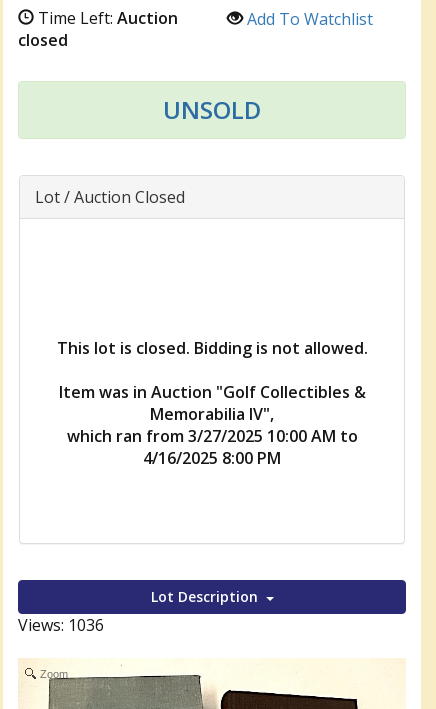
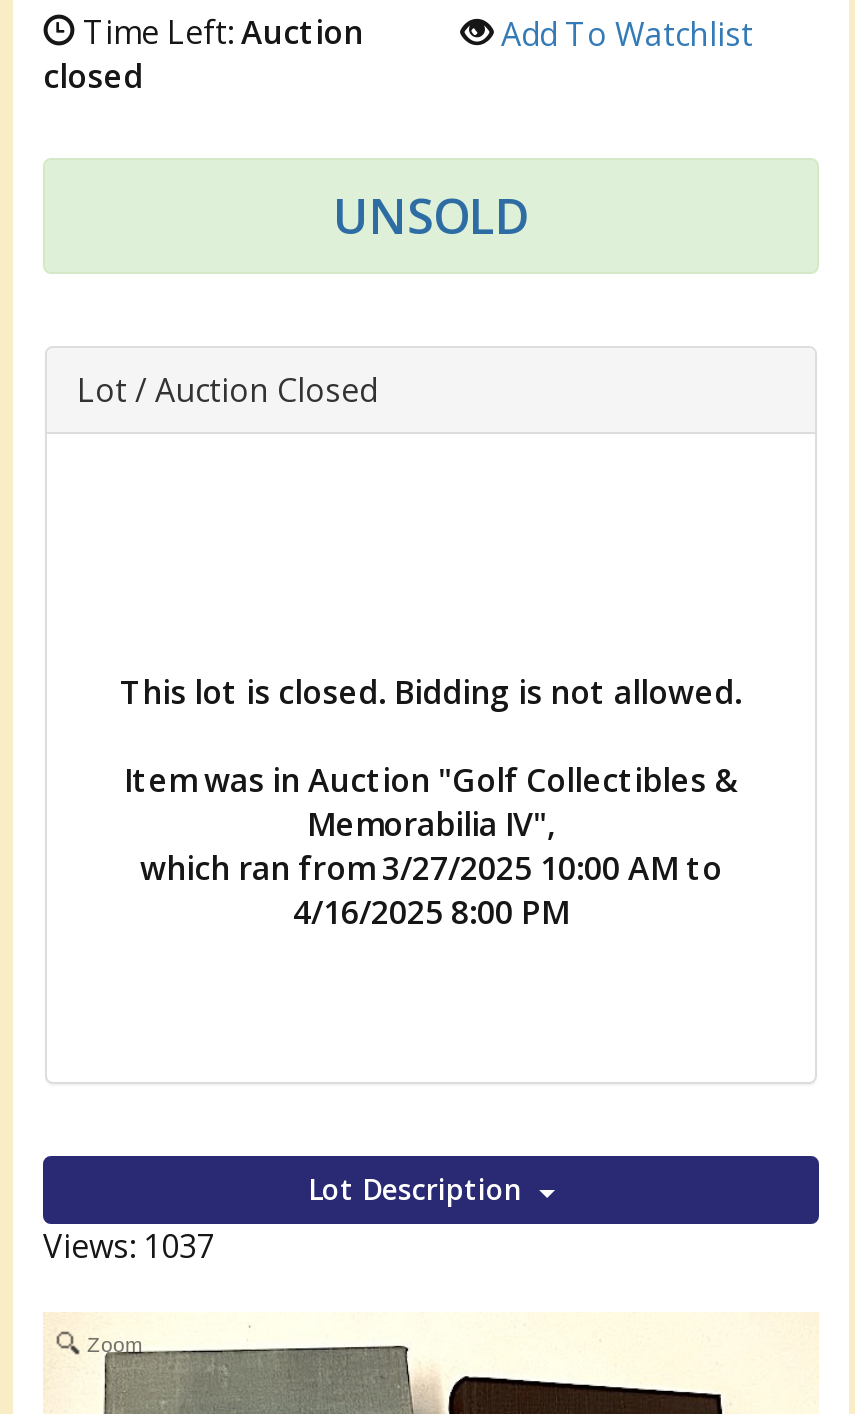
- Views: 1036
+ Views: 1037
